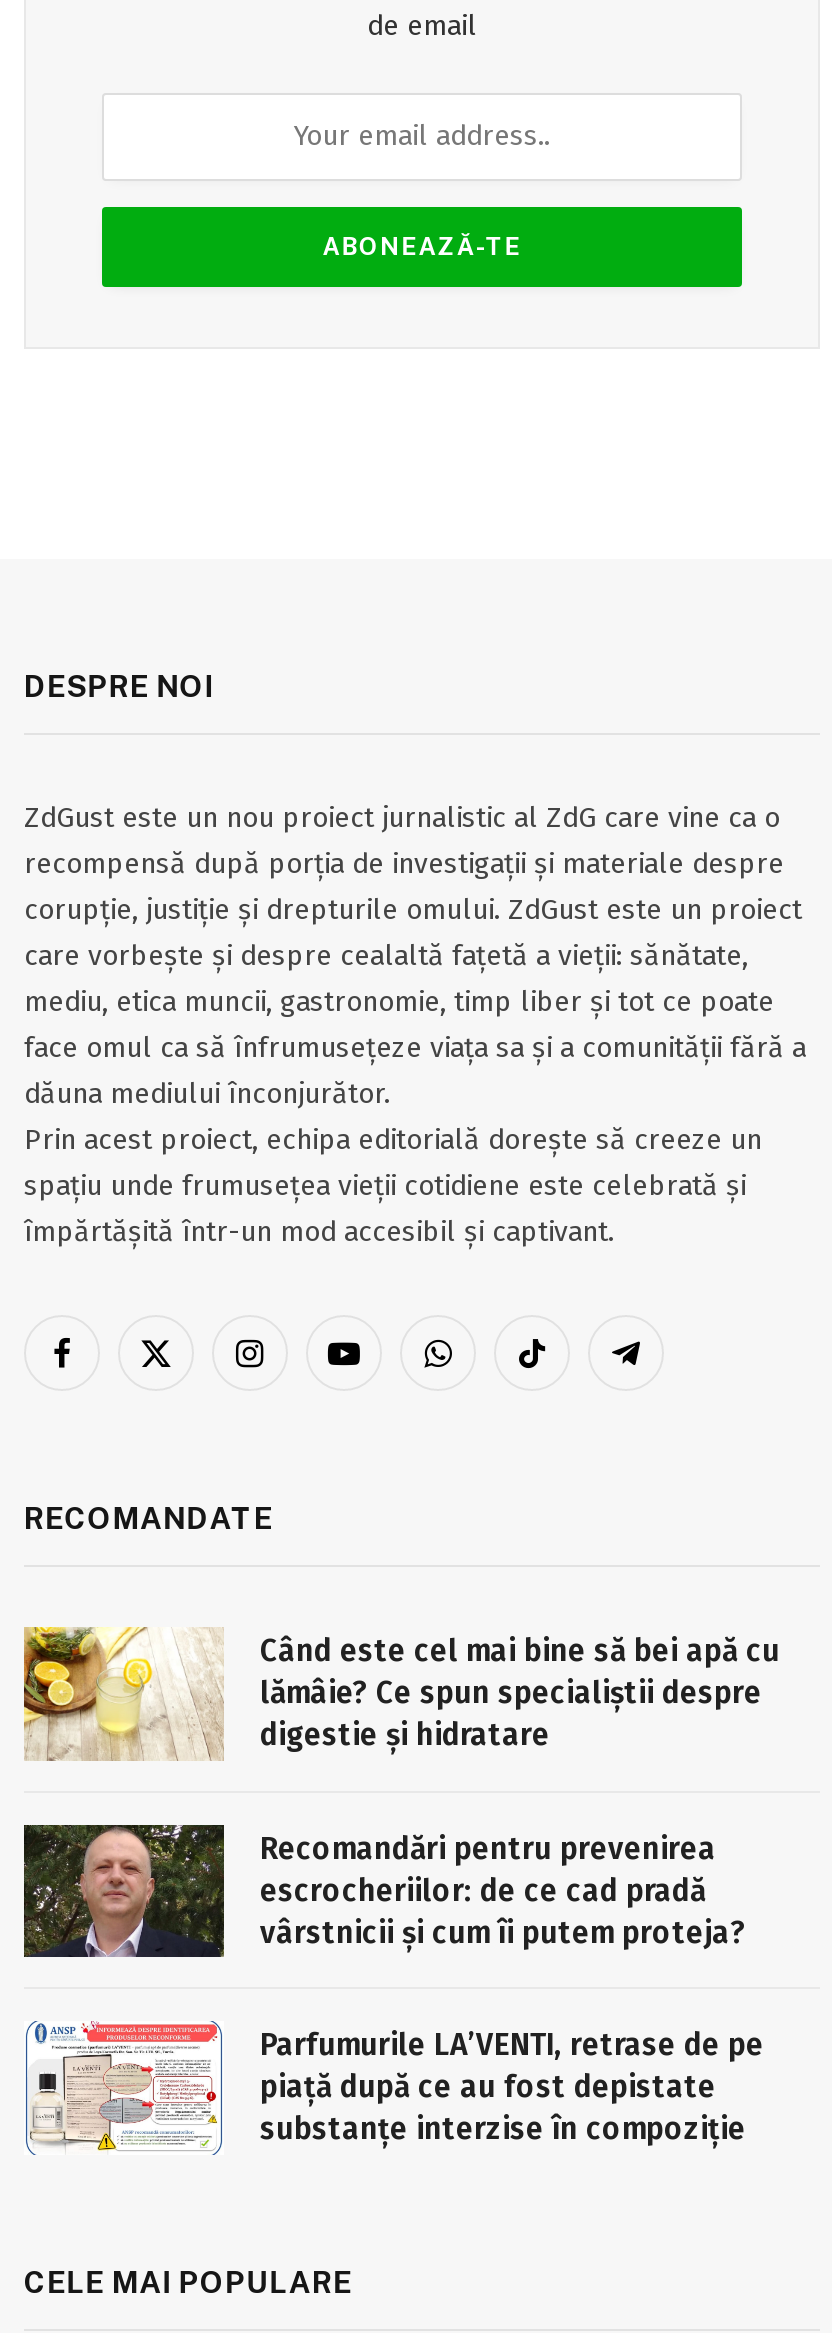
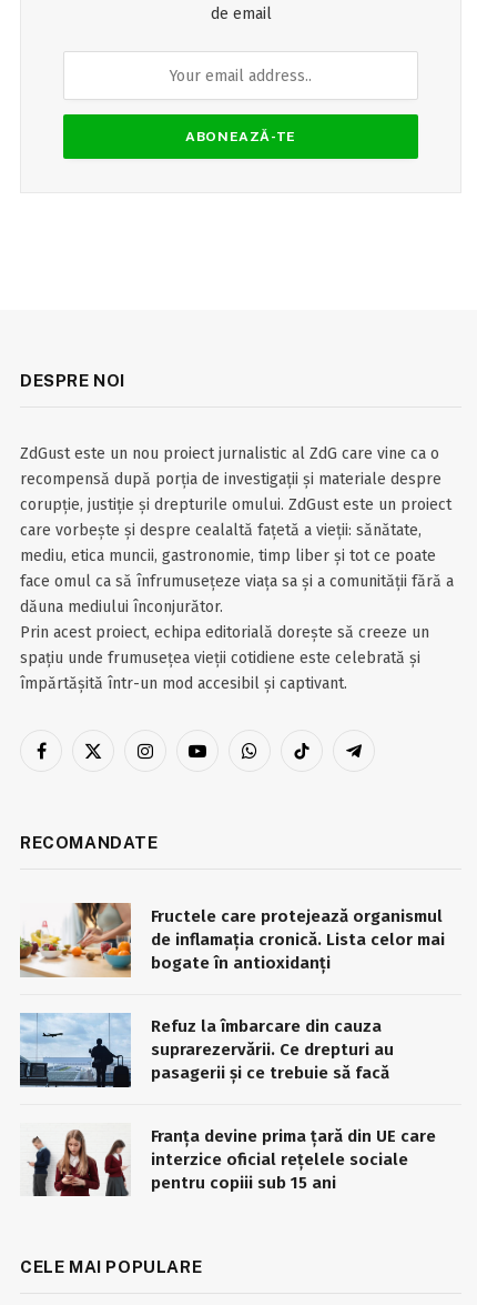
- [image]
- Când este cel mai bine să bei apă cu
- lămâie? Ce spun specialiștii despre
- digestie și hidratare
+ [image]
+ Fructele care protejează organismul
+ de inflamația cronică. Lista celor mai
+ bogate în antioxidanți

- [image]
- Recomandări pentru prevenirea
- escrocheriilor: de ce cad pradă
- vârstnicii și cum îi putem proteja?
+ [image]
+ Refuz la îmbarcare din cauza
+ suprarezervării. Ce drepturi au
+ pasagerii și ce trebuie să facă

- [image]
- Parfumurile LA’VENTI, retrase de pe
- piață după ce au fost depistate
- substanțe interzise în compoziție
+ [image]
+ Franța devine prima țară din UE care
+ interzice oficial rețelele sociale
+ pentru copiii sub 15 ani
